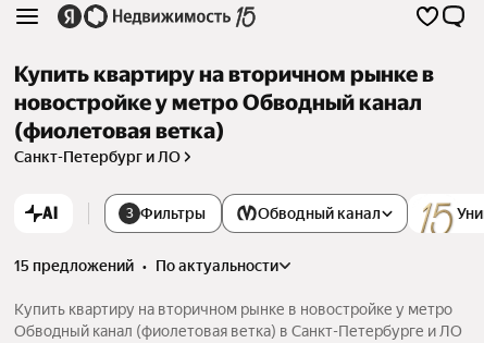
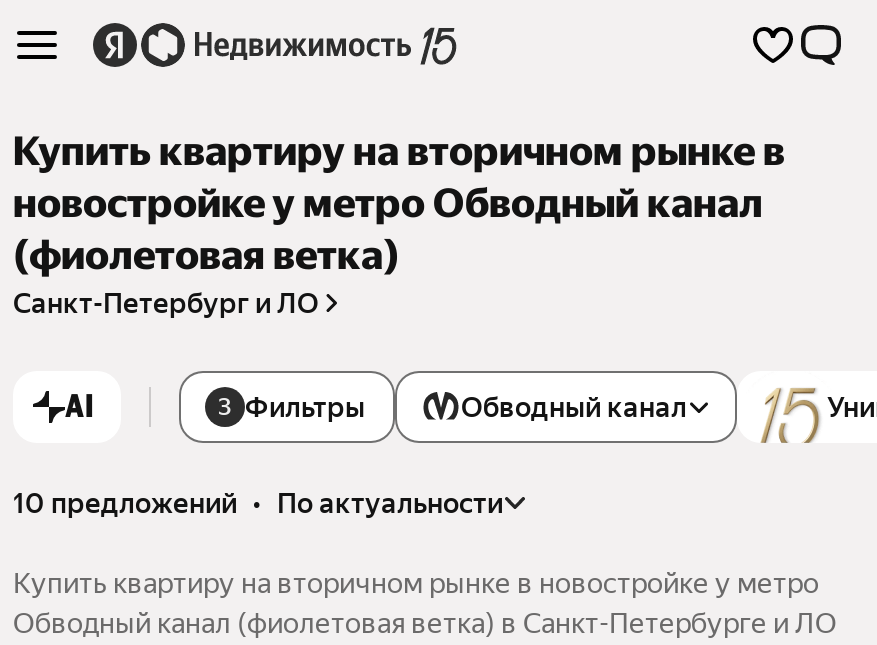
- 15 предложений • по актуальности
+ 10 предложений • по актуальности
